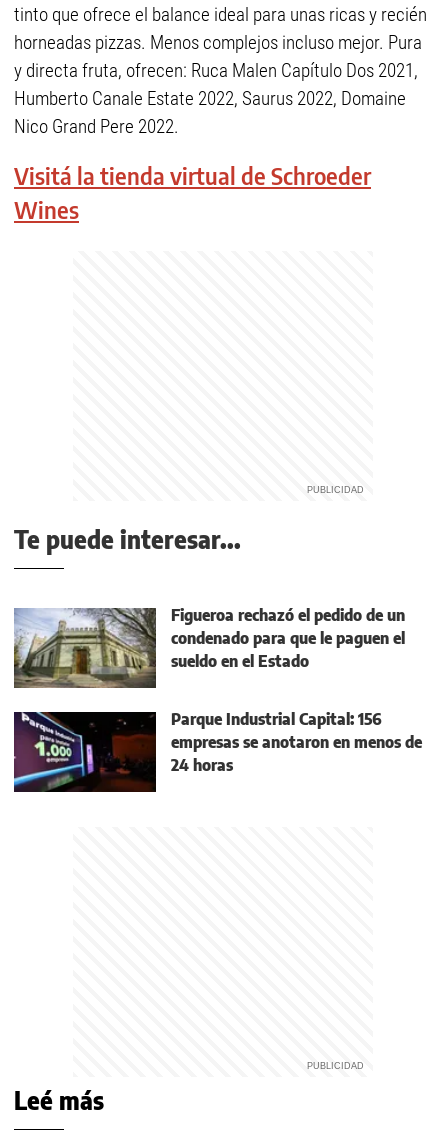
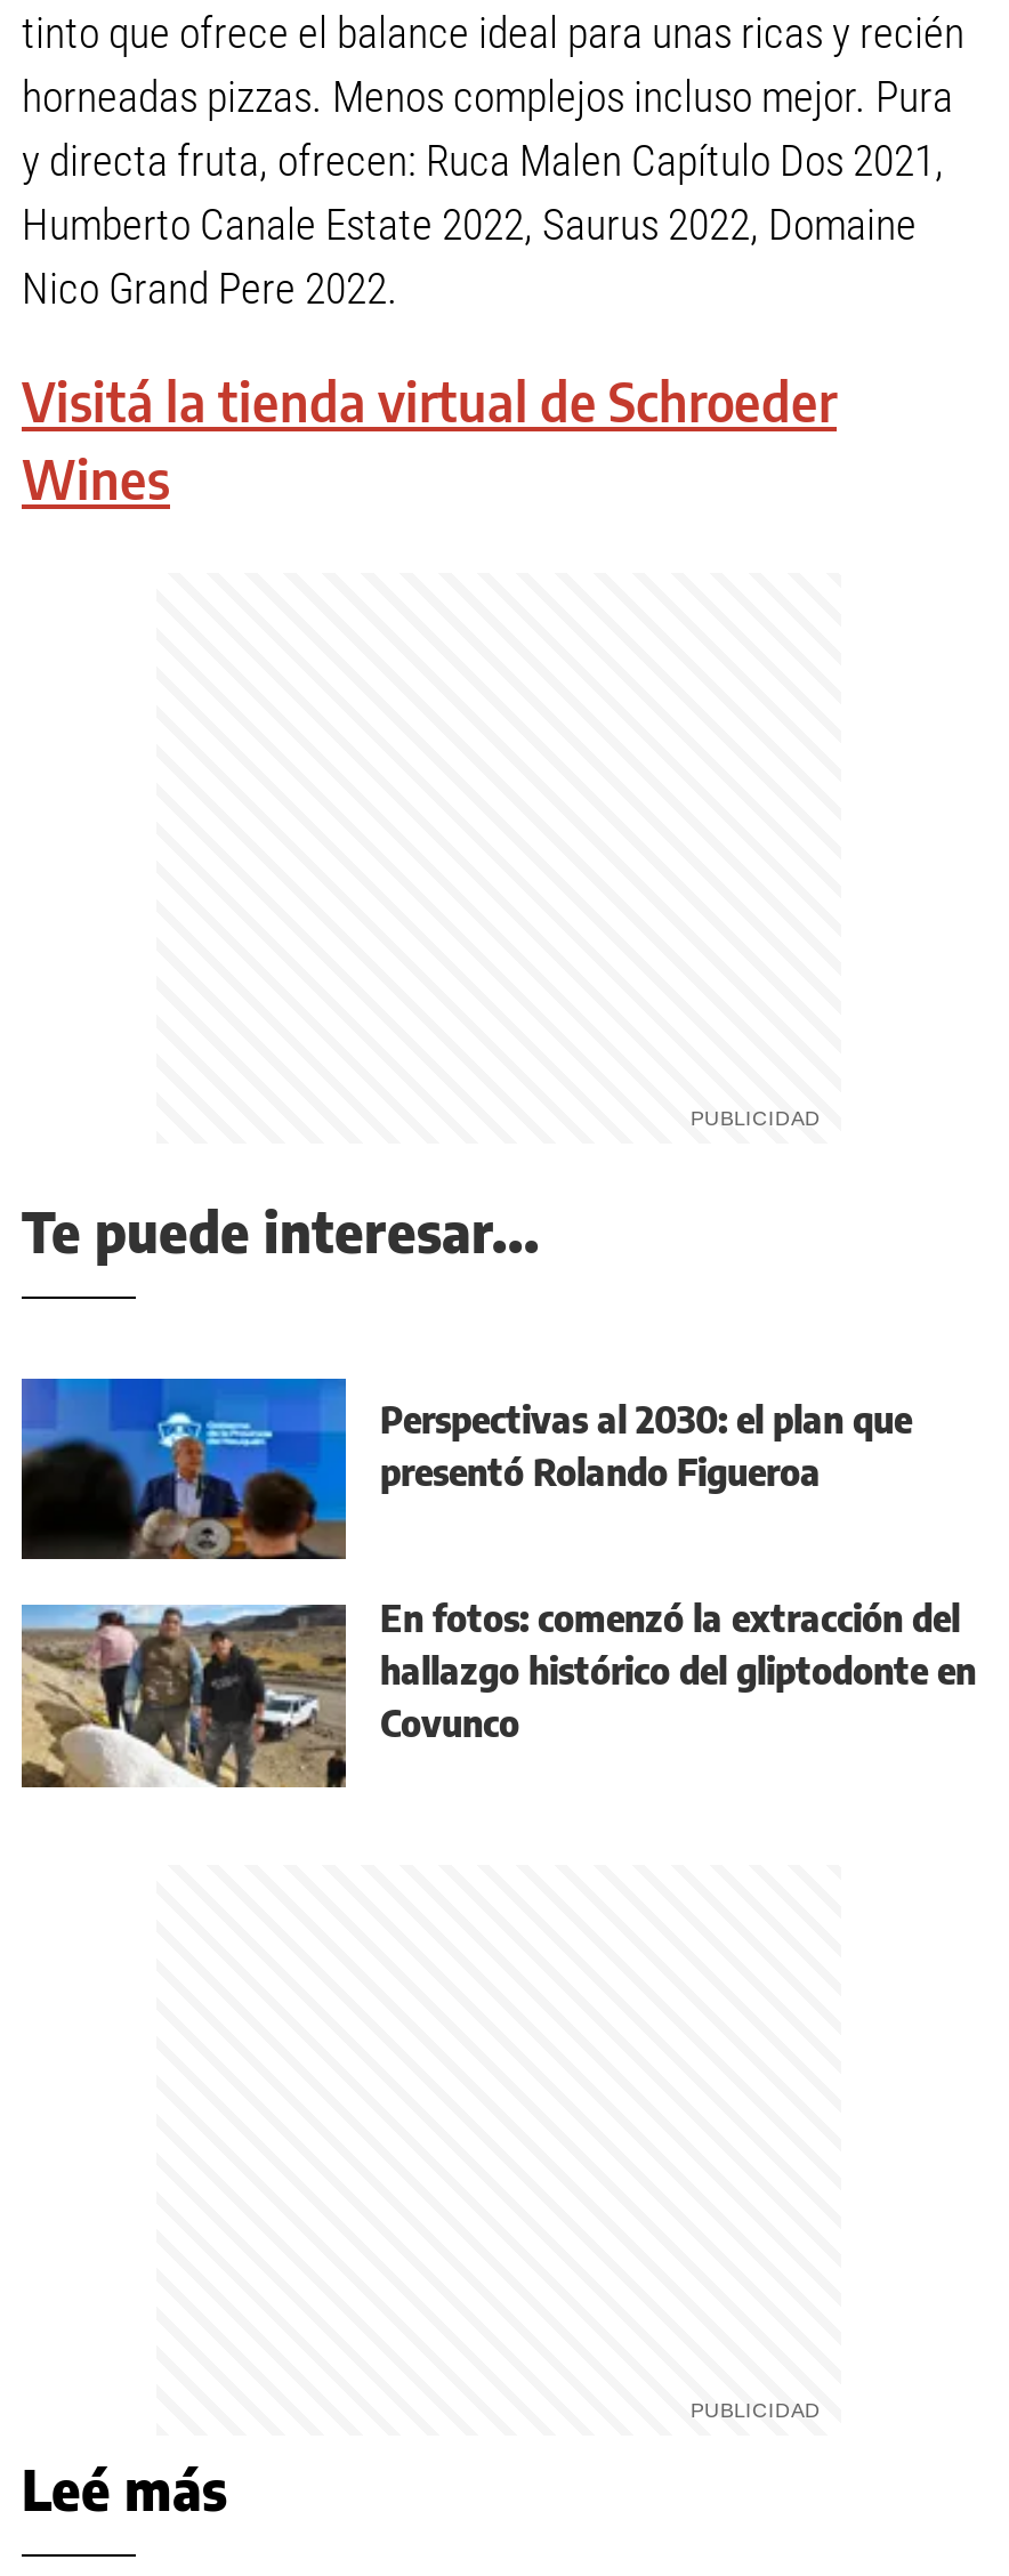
- [image]
- Figueroa rechazó el pedido de un
- condenado para que le paguen el
- sueldo en el Estado
+ [image]
+ Perspectivas al 2030: el plan que
+ presentó Rolando Figueroa

- [image]
- Parque Industrial Capital: 156
- empresas se anotaron en menos de
- 24 horas
+ [image]
+ En fotos: comenzó la extracción del
+ hallazgo histórico del gliptodonte en
+ Covunco
